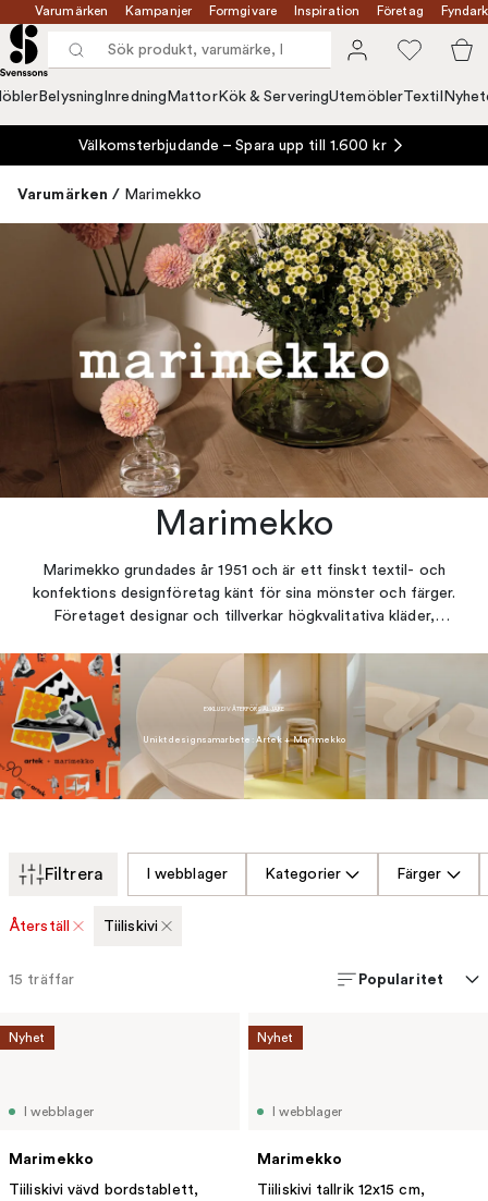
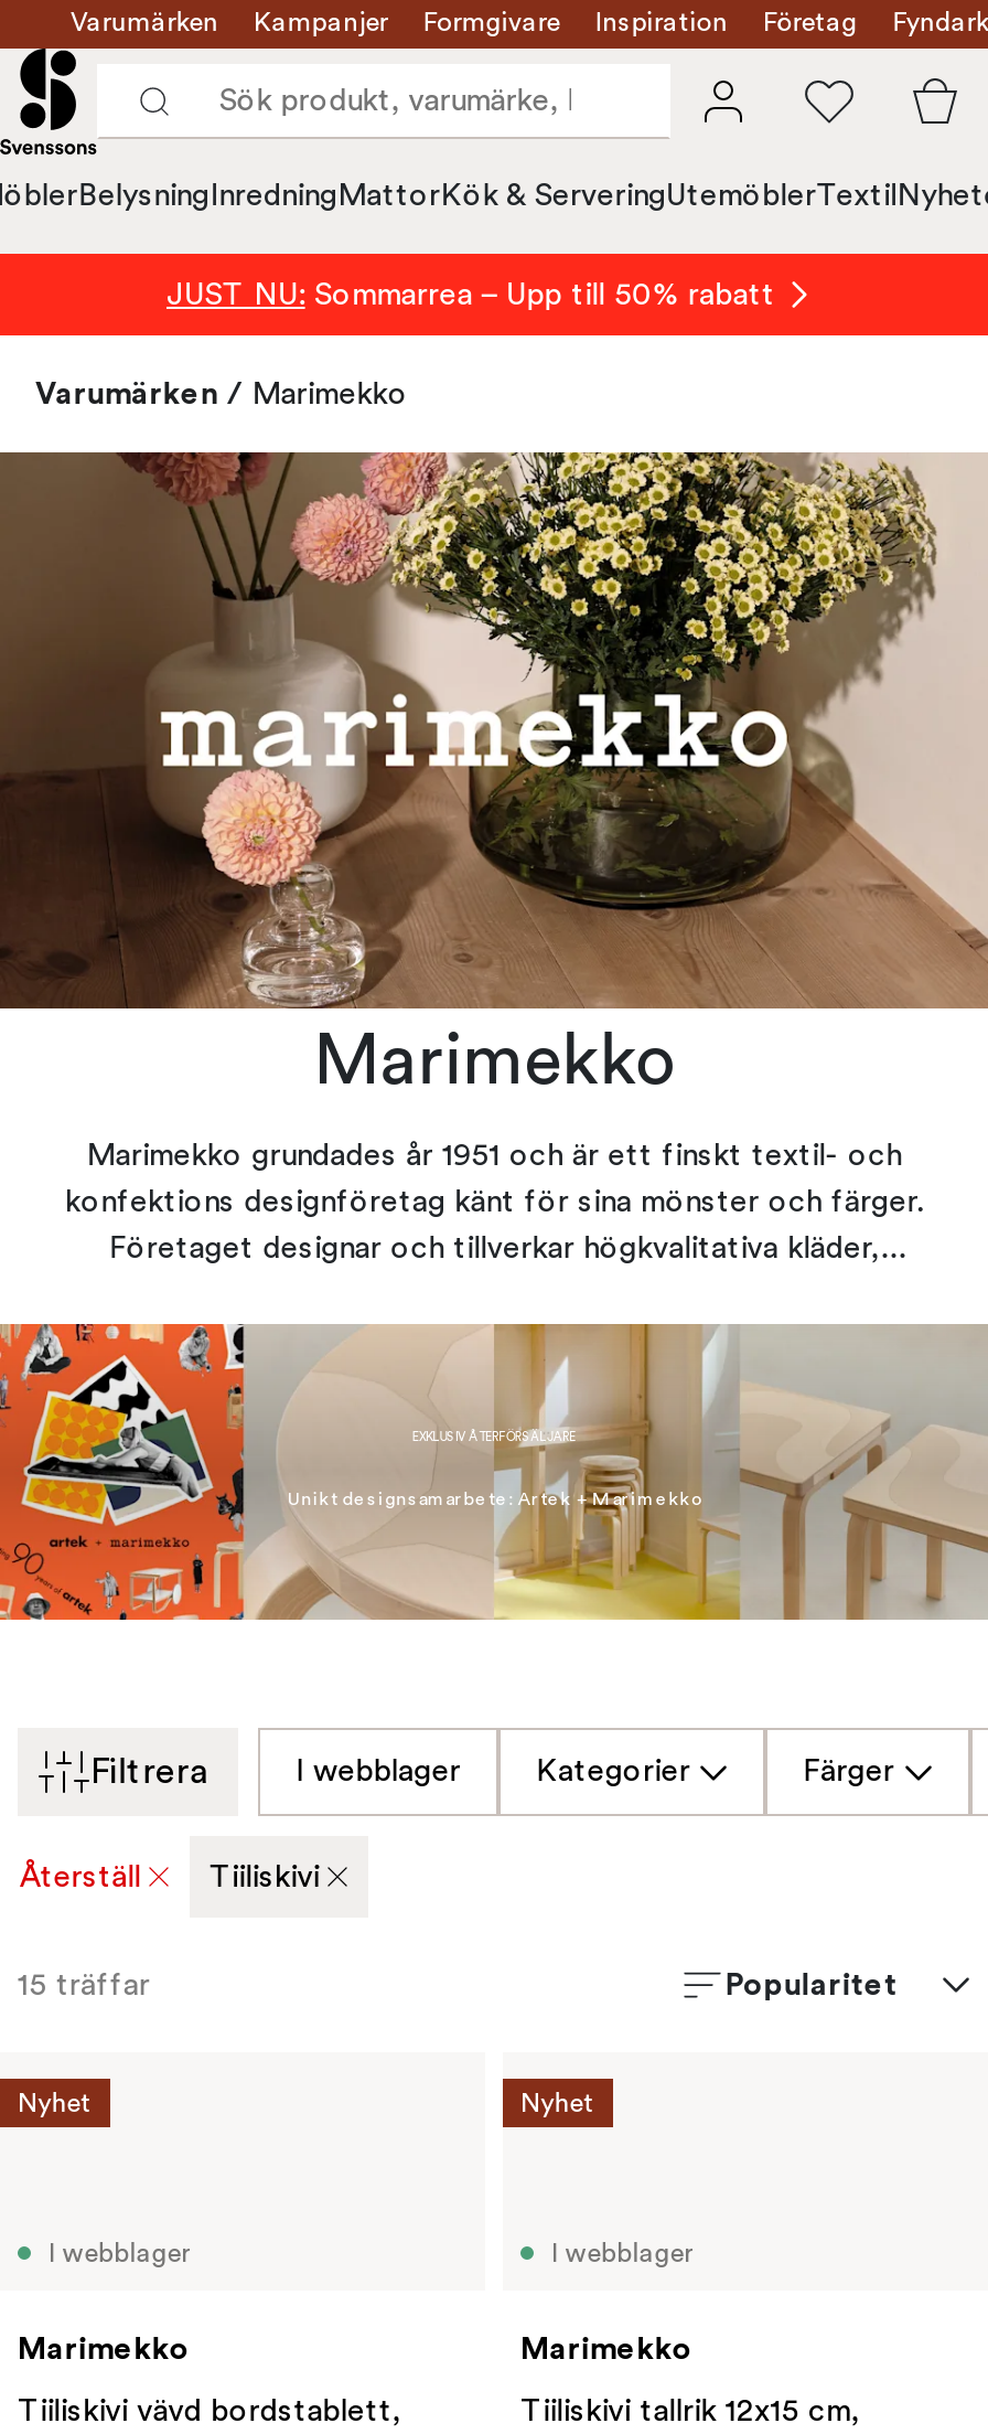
- Välkomsterbjudande – Spara upp till 1.600 kr
+ JUST NU: Sommarrea – Upp till 50% rabatt
